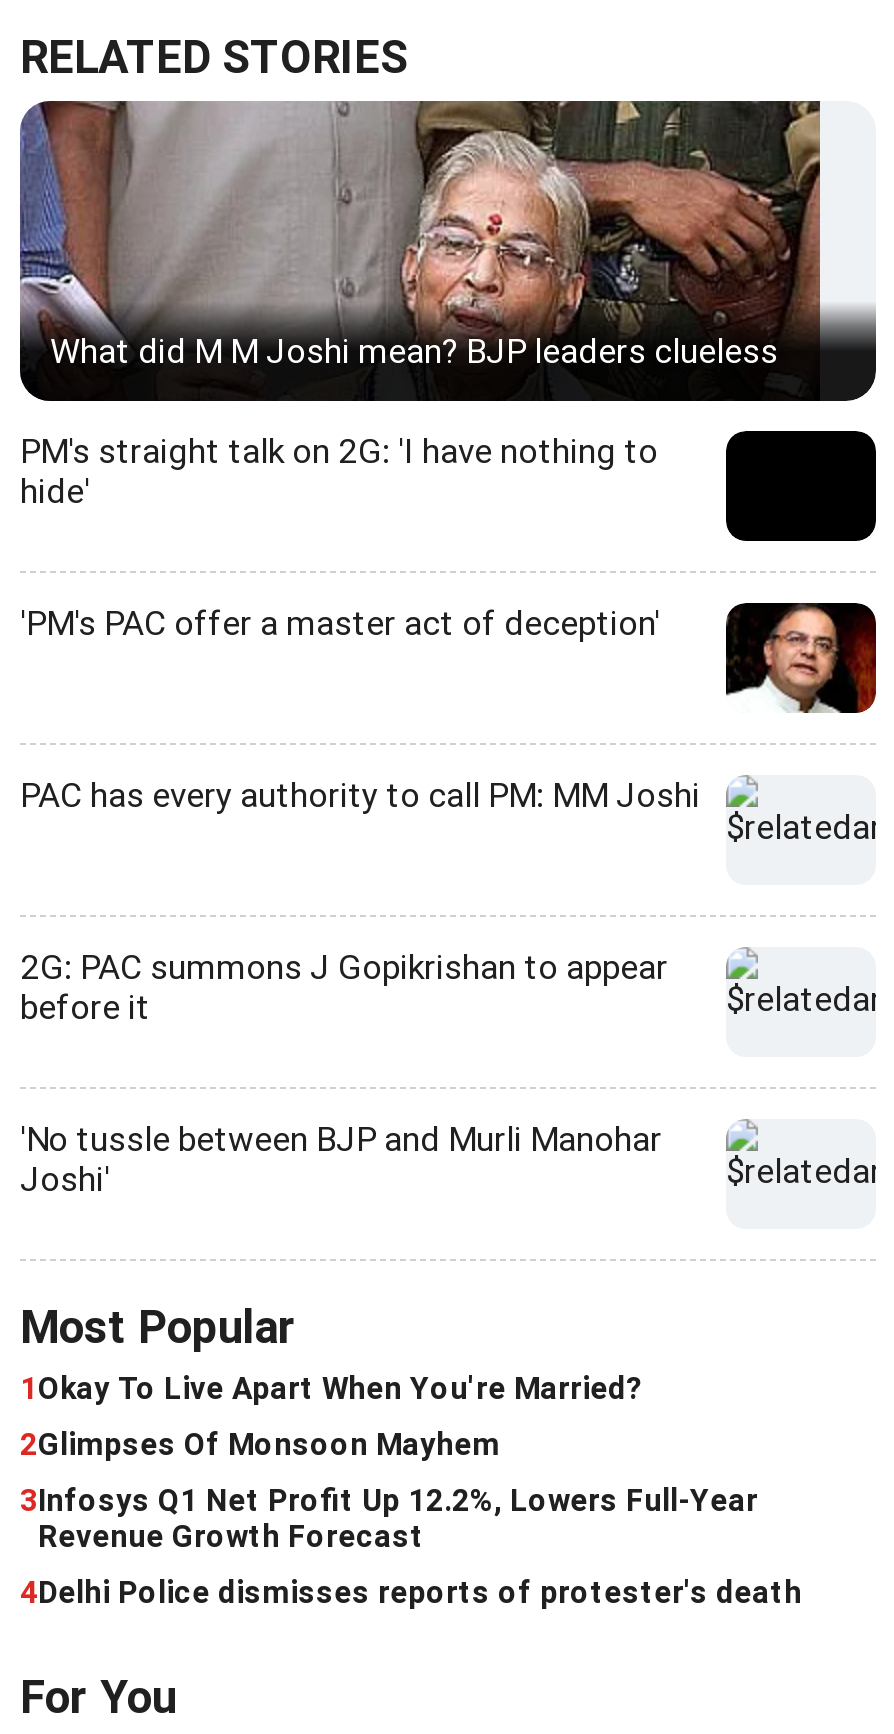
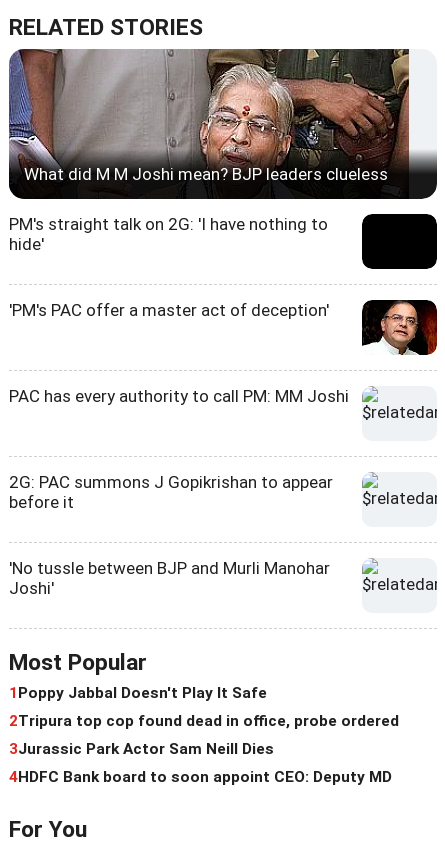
- 1 Okay To Live Apart When You're Married?
+ 1 Poppy Jabbal Doesn't Play It Safe

- 2Glimpses Of Monsoon Mayhem
+ 2Tripura top cop found dead in office, probe ordered

- 3Infosys Q1 Net Profit Up 12.2%, Lowers Full-Year
- Revenue Growth Forecast
+ 3Jurassic Park Actor Sam Neill Dies

- 4Delhi Police dismisses reports of protester's death
+ 4HDFC Bank board to soon appoint CEO: Deputy MD
